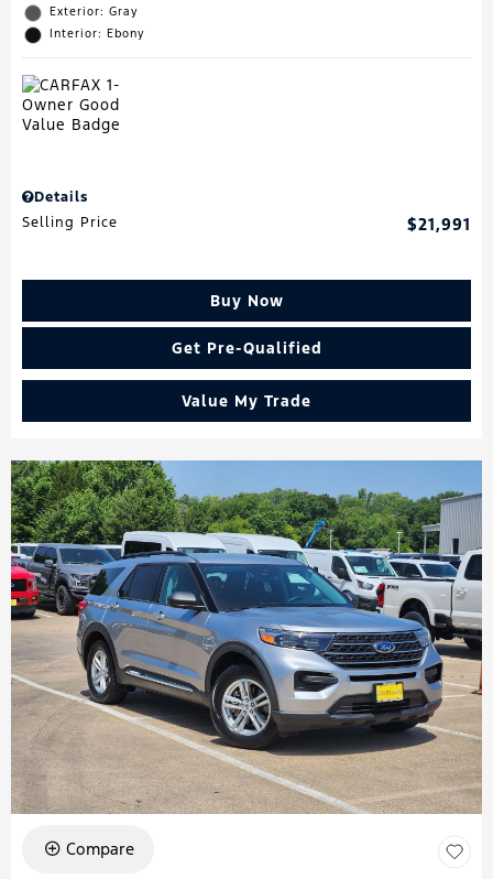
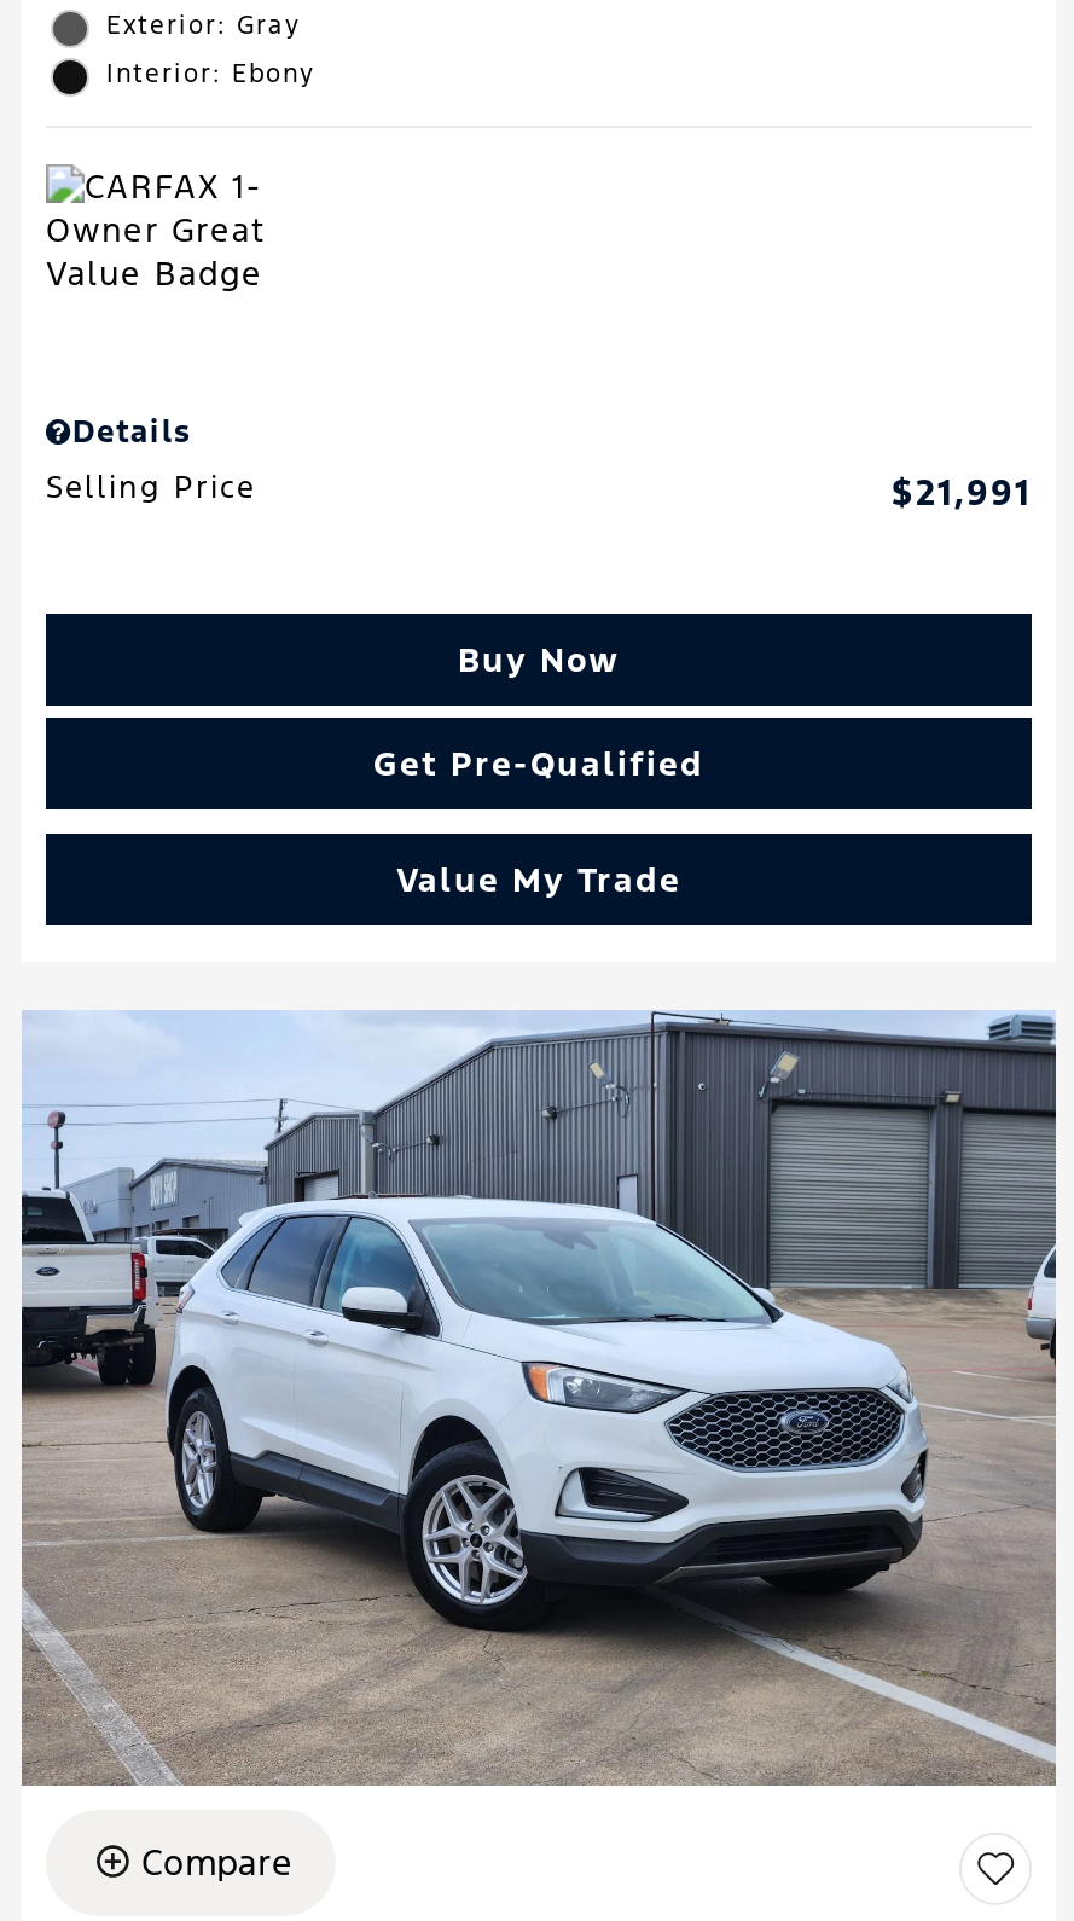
- [image]
+ [image]
